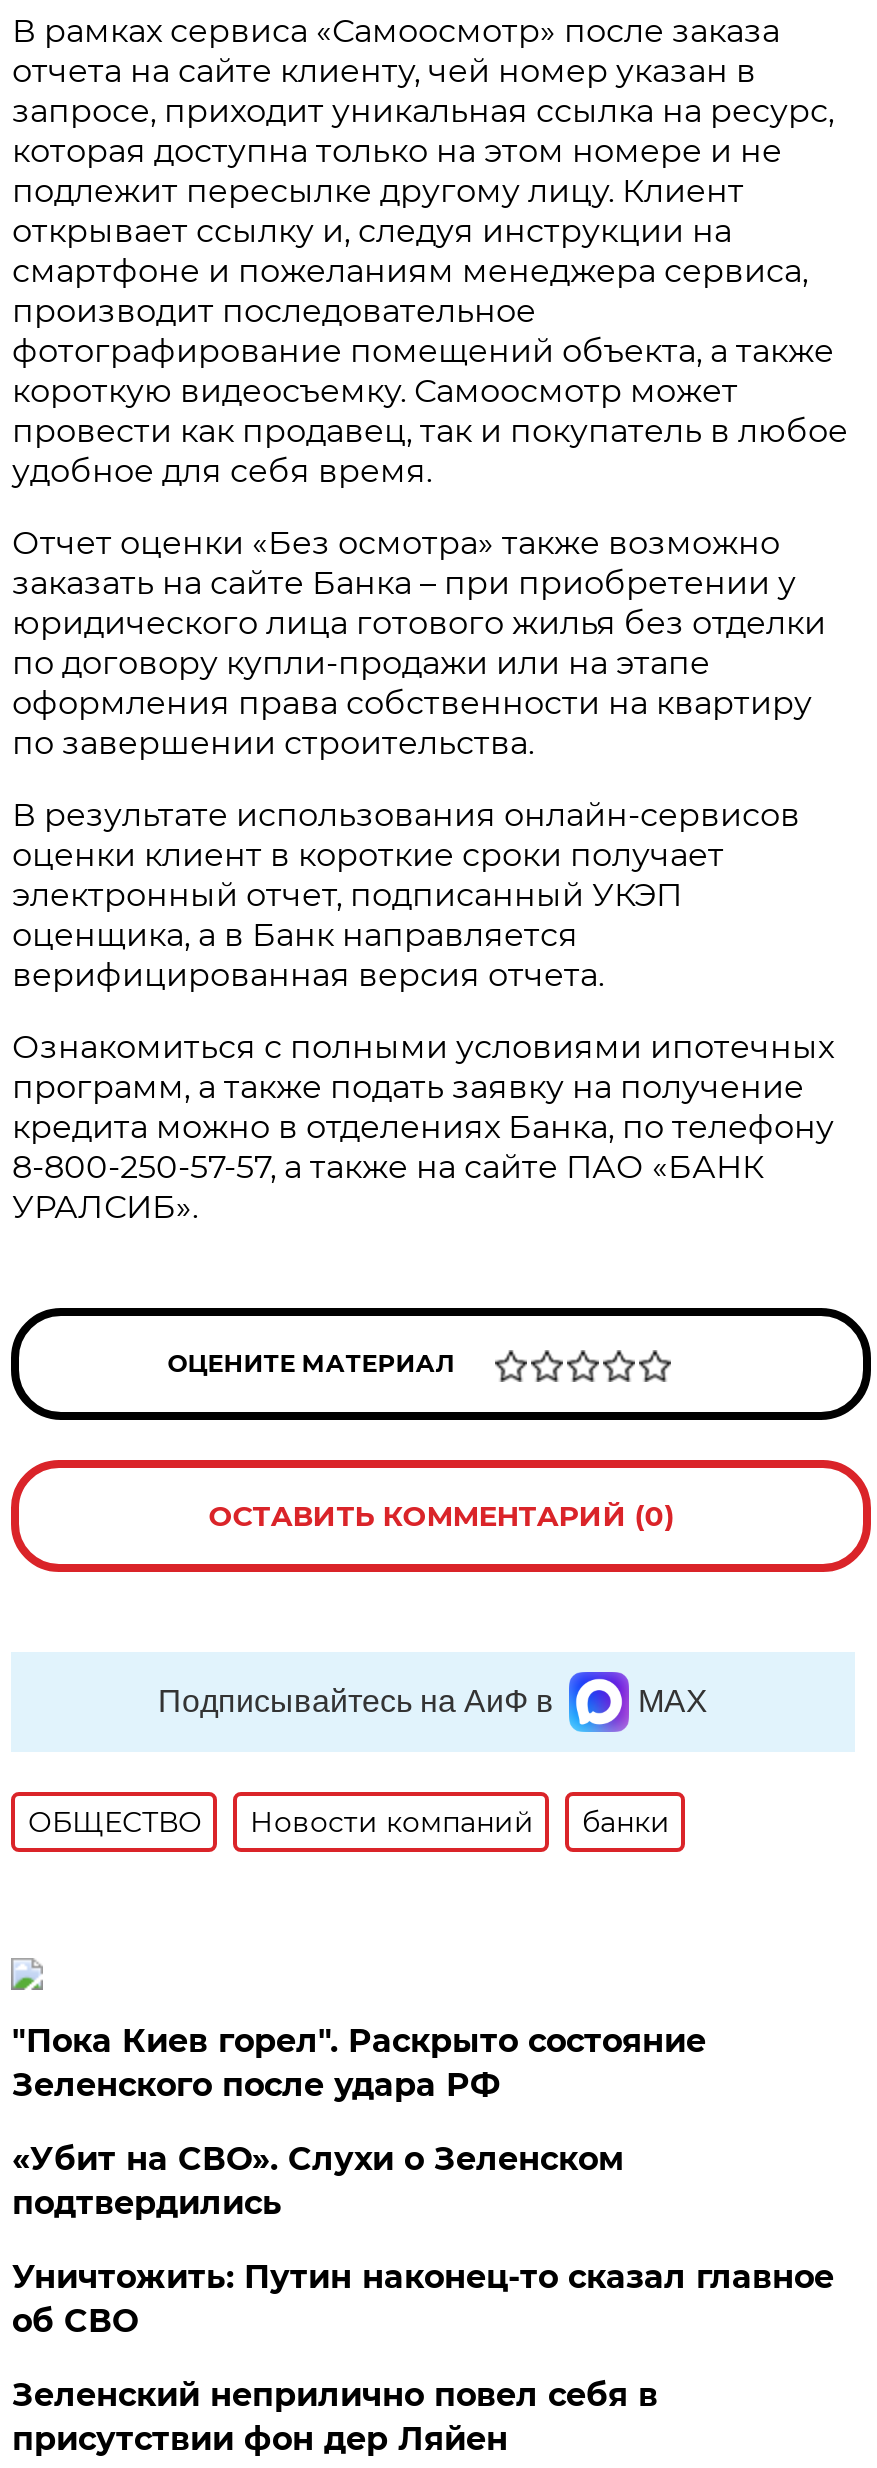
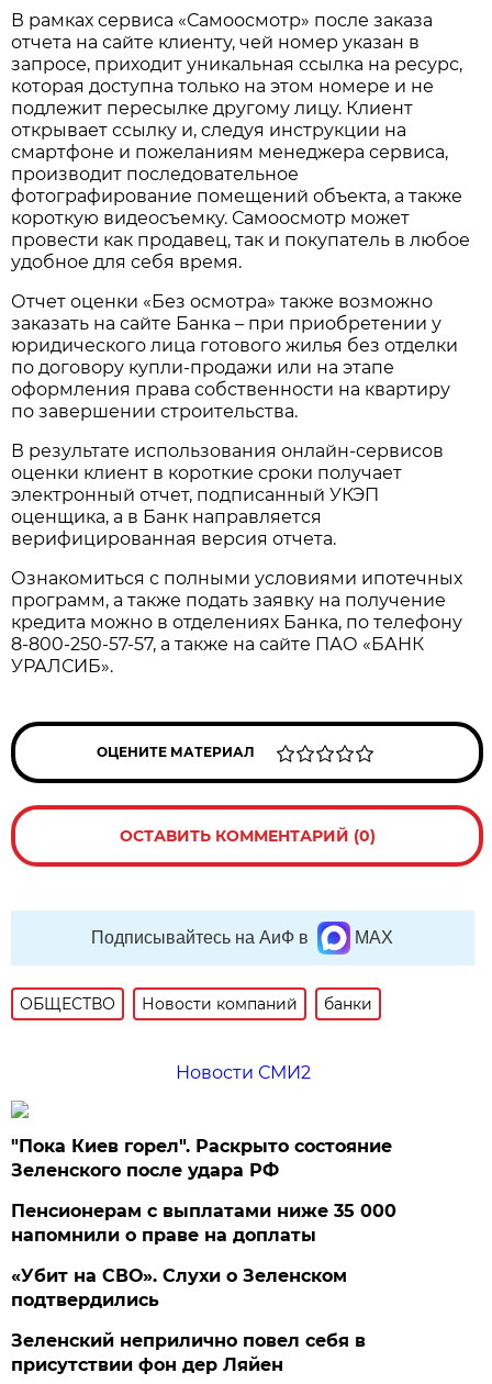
+ Новости СМИ2

+ Пенсионерам с выплатами ниже 35 000
+ напомнили о праве на доплаты

moved down: «Убит на СВО». Слухи о Зеленском | подтвердились

- Уничтожить: Путин наконец-то сказал главное
- об СВО
